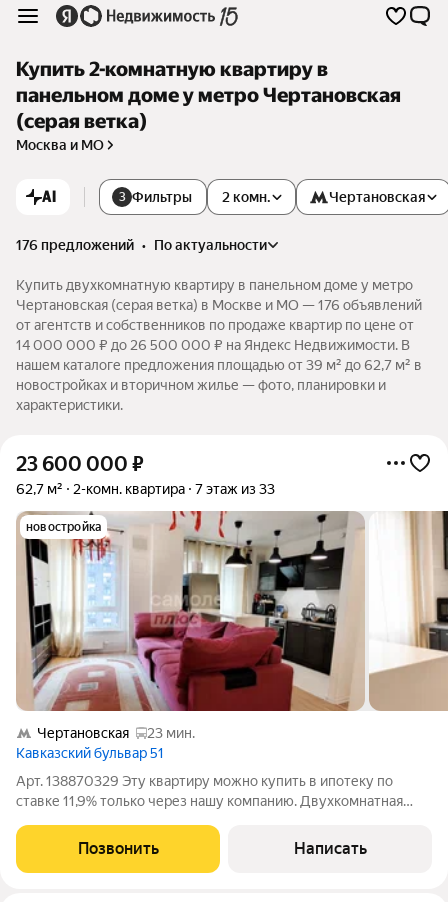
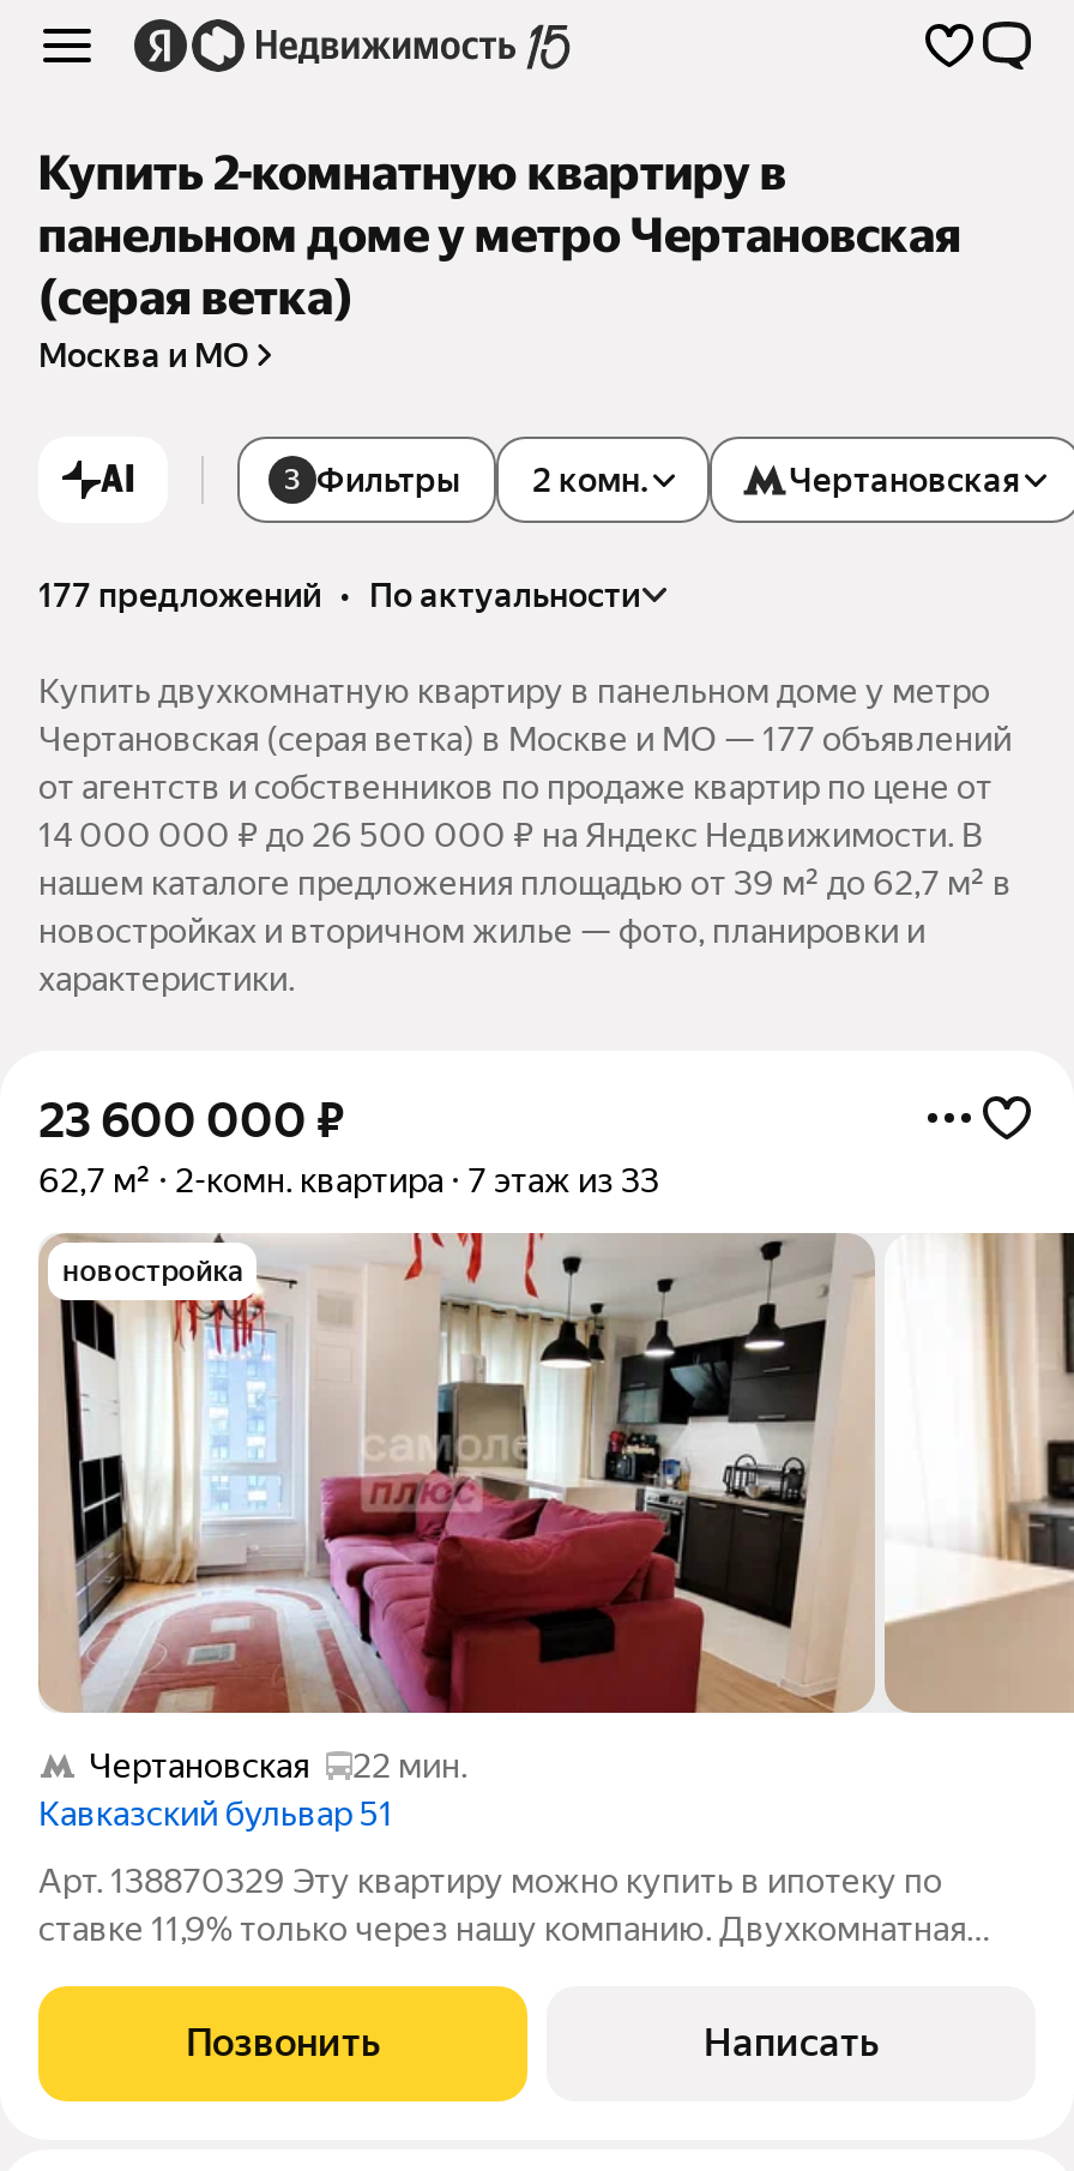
- 176 предложений • по актуальности
+ 177 предложений • по актуальности

- Чертановская (серая ветка) в Москве и МО — 176 объявлений
+ Чертановская (серая ветка) в Москве и МО — 177 объявлений

- Чертановская 23 мин.
+ Чертановская 22 мин.
